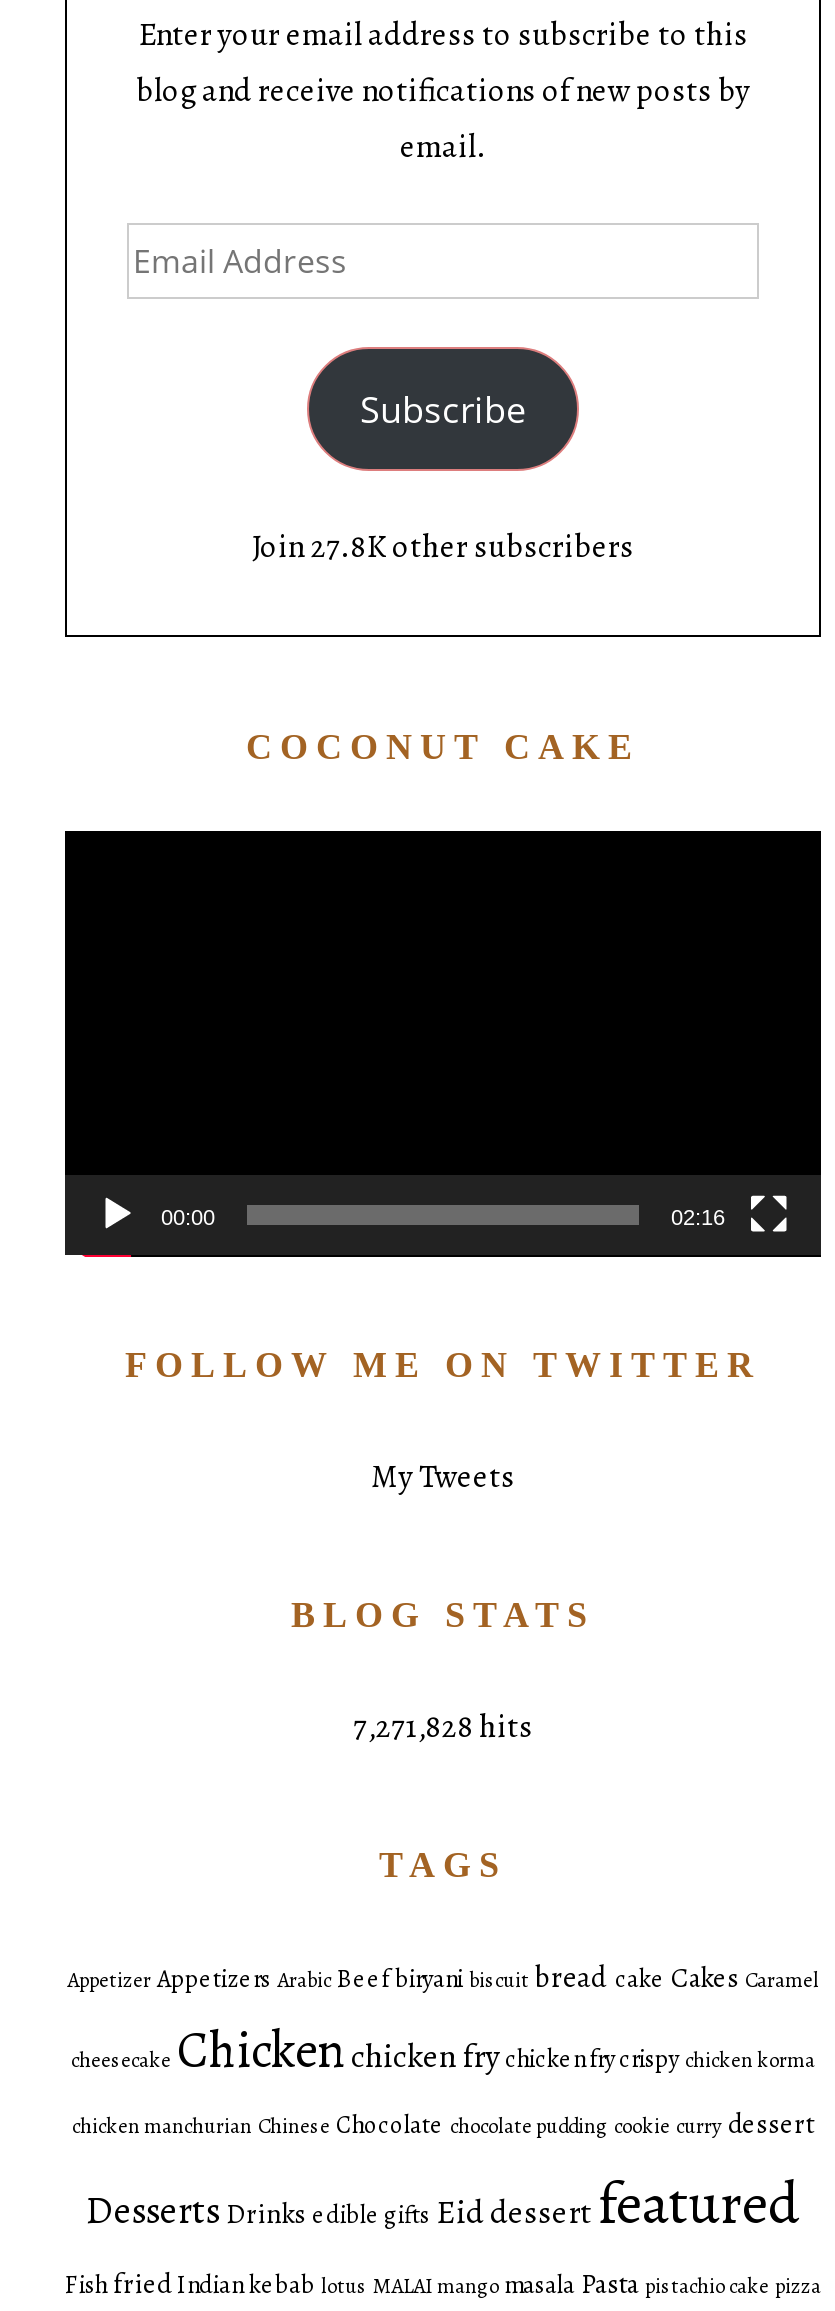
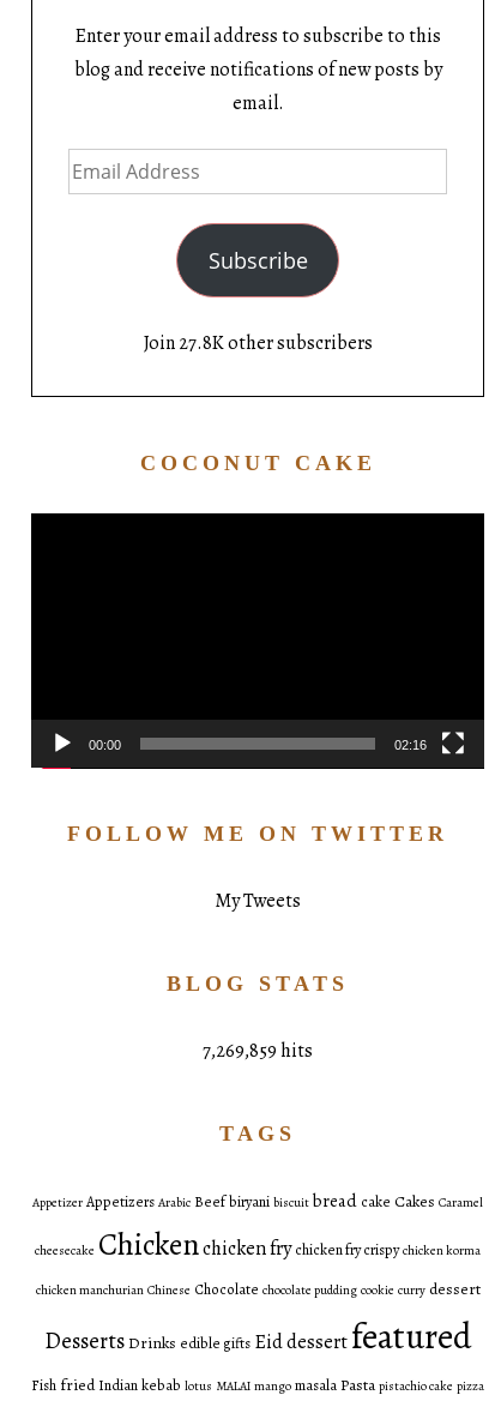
- 7,271,828 hits
+ 7,269,859 hits
